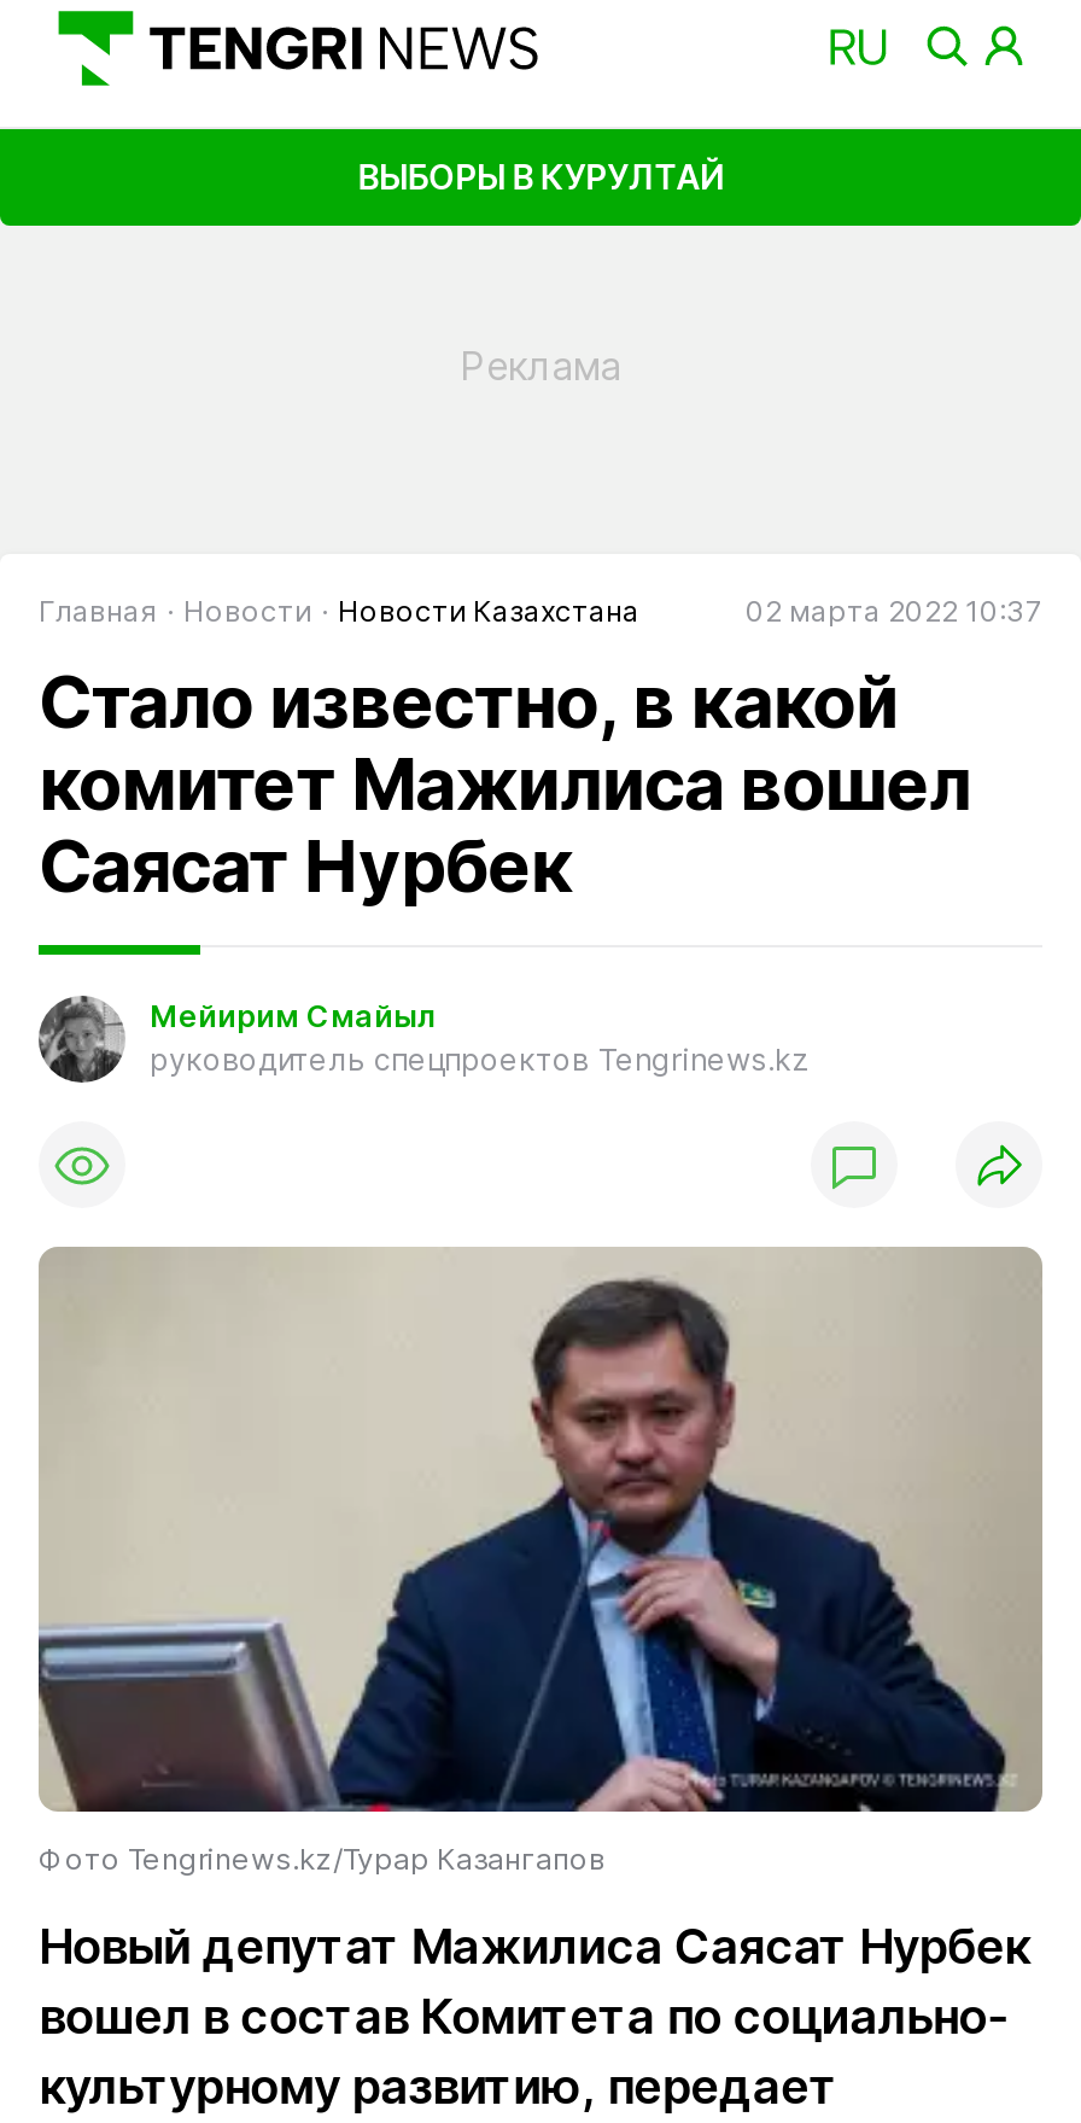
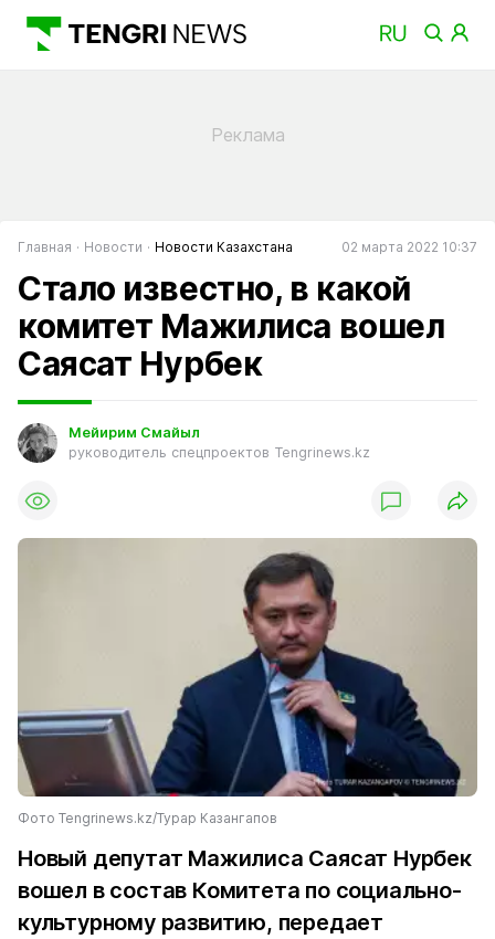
- ВЫБОРЫ В КУРУЛТАЙ
